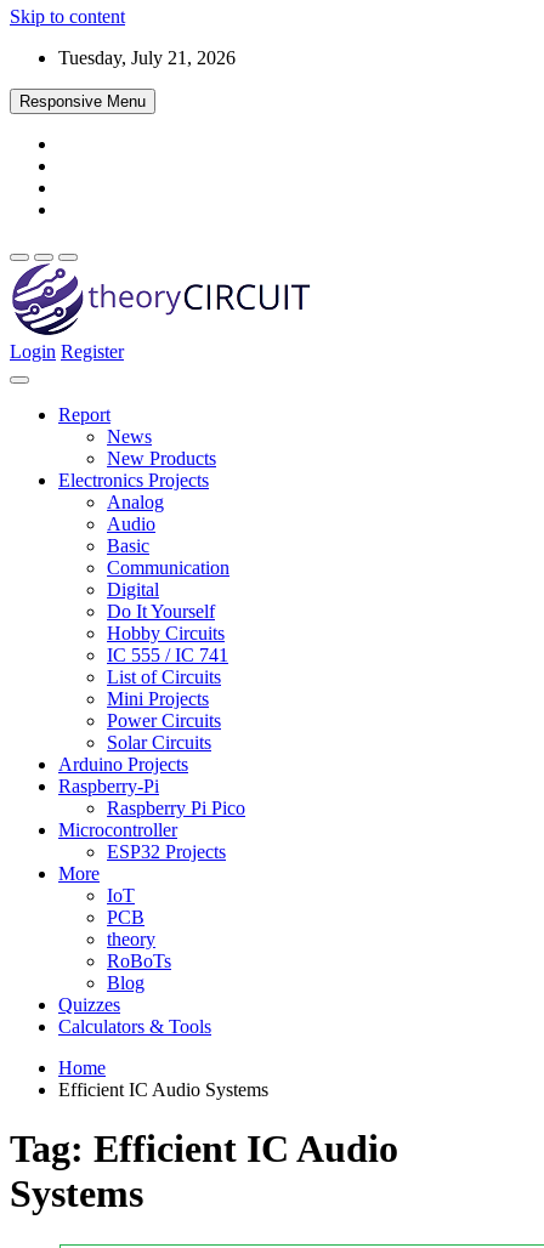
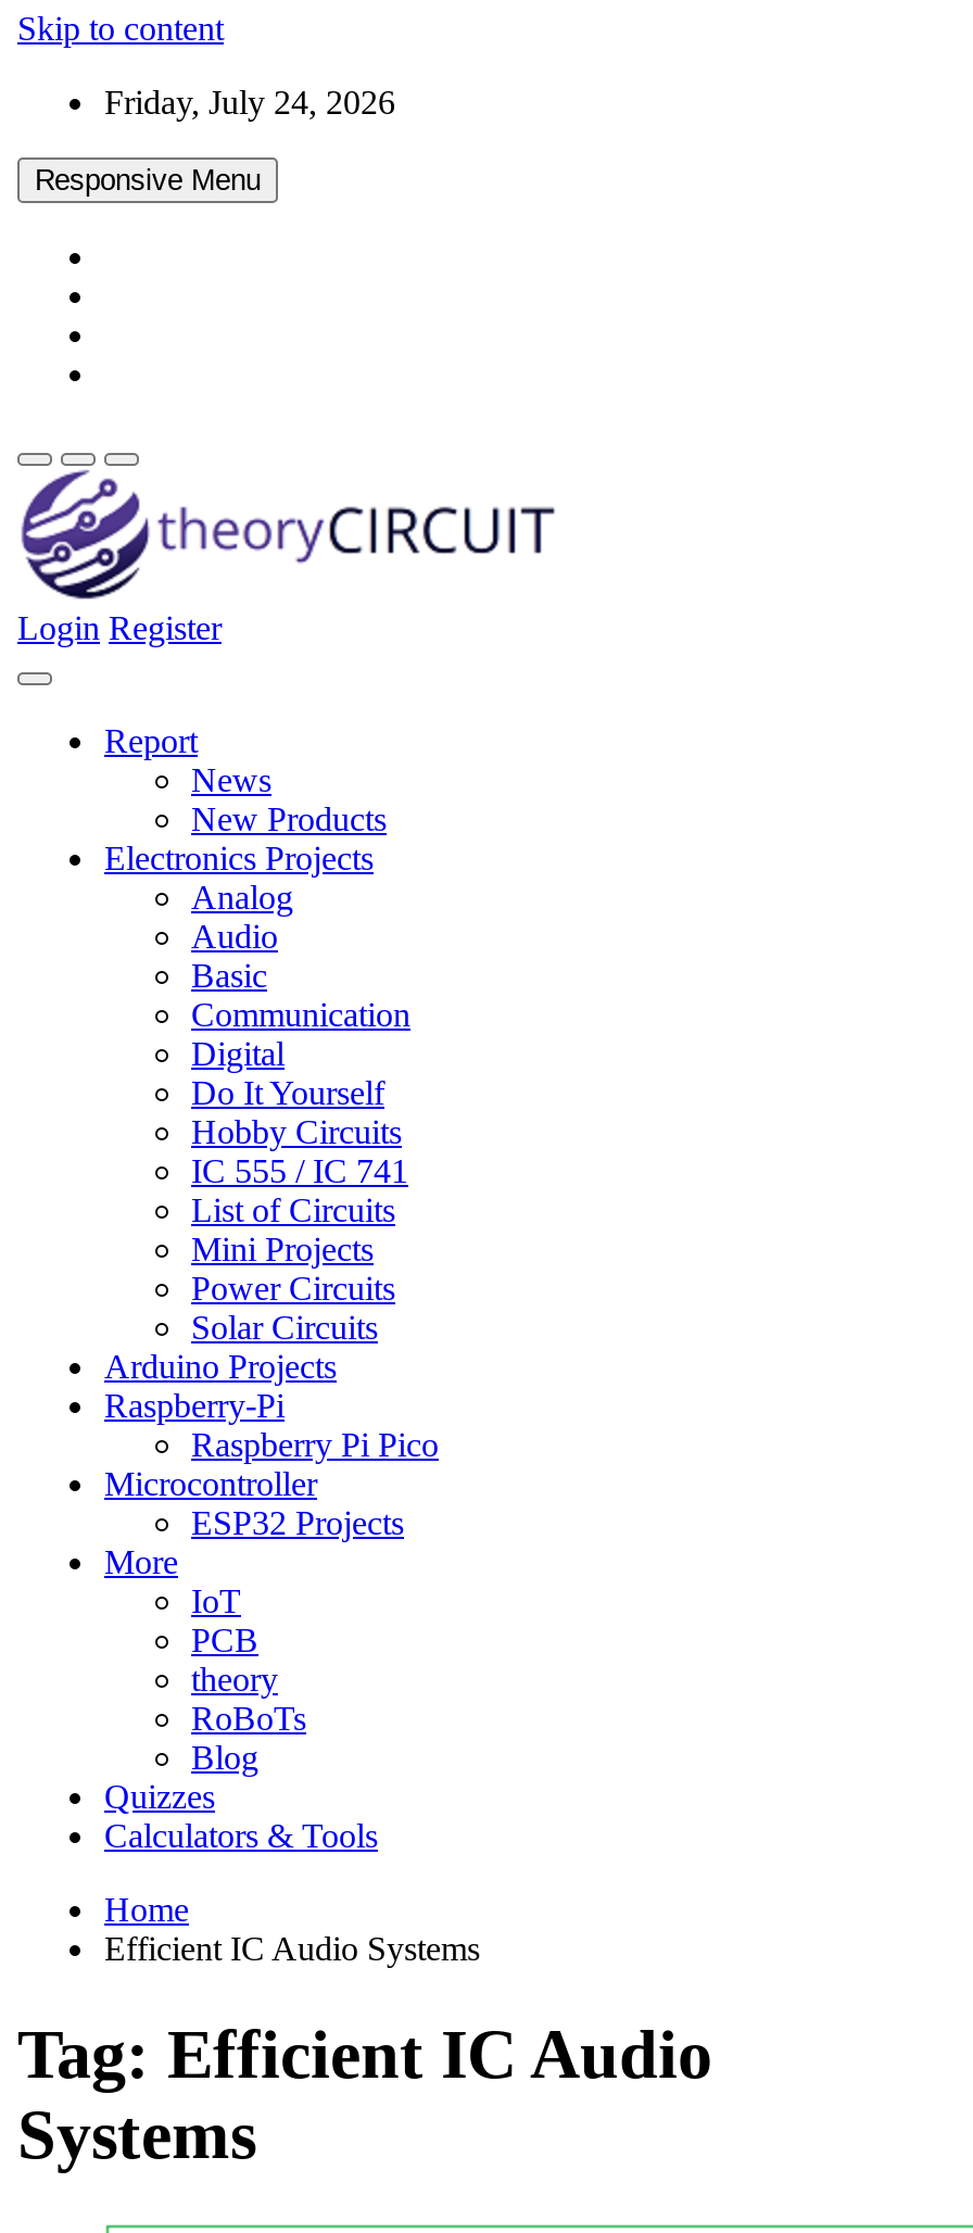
- Tuesday, July 21, 2026
+ Friday, July 24, 2026
